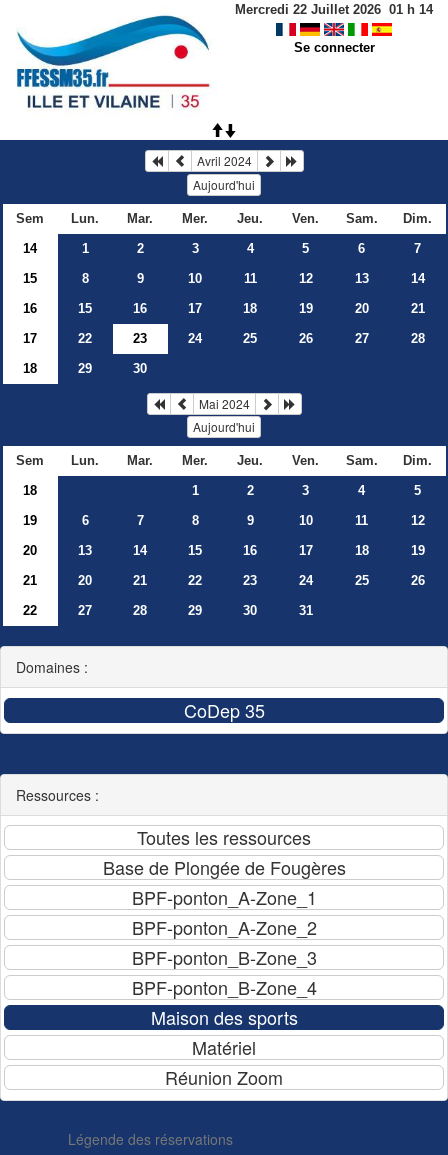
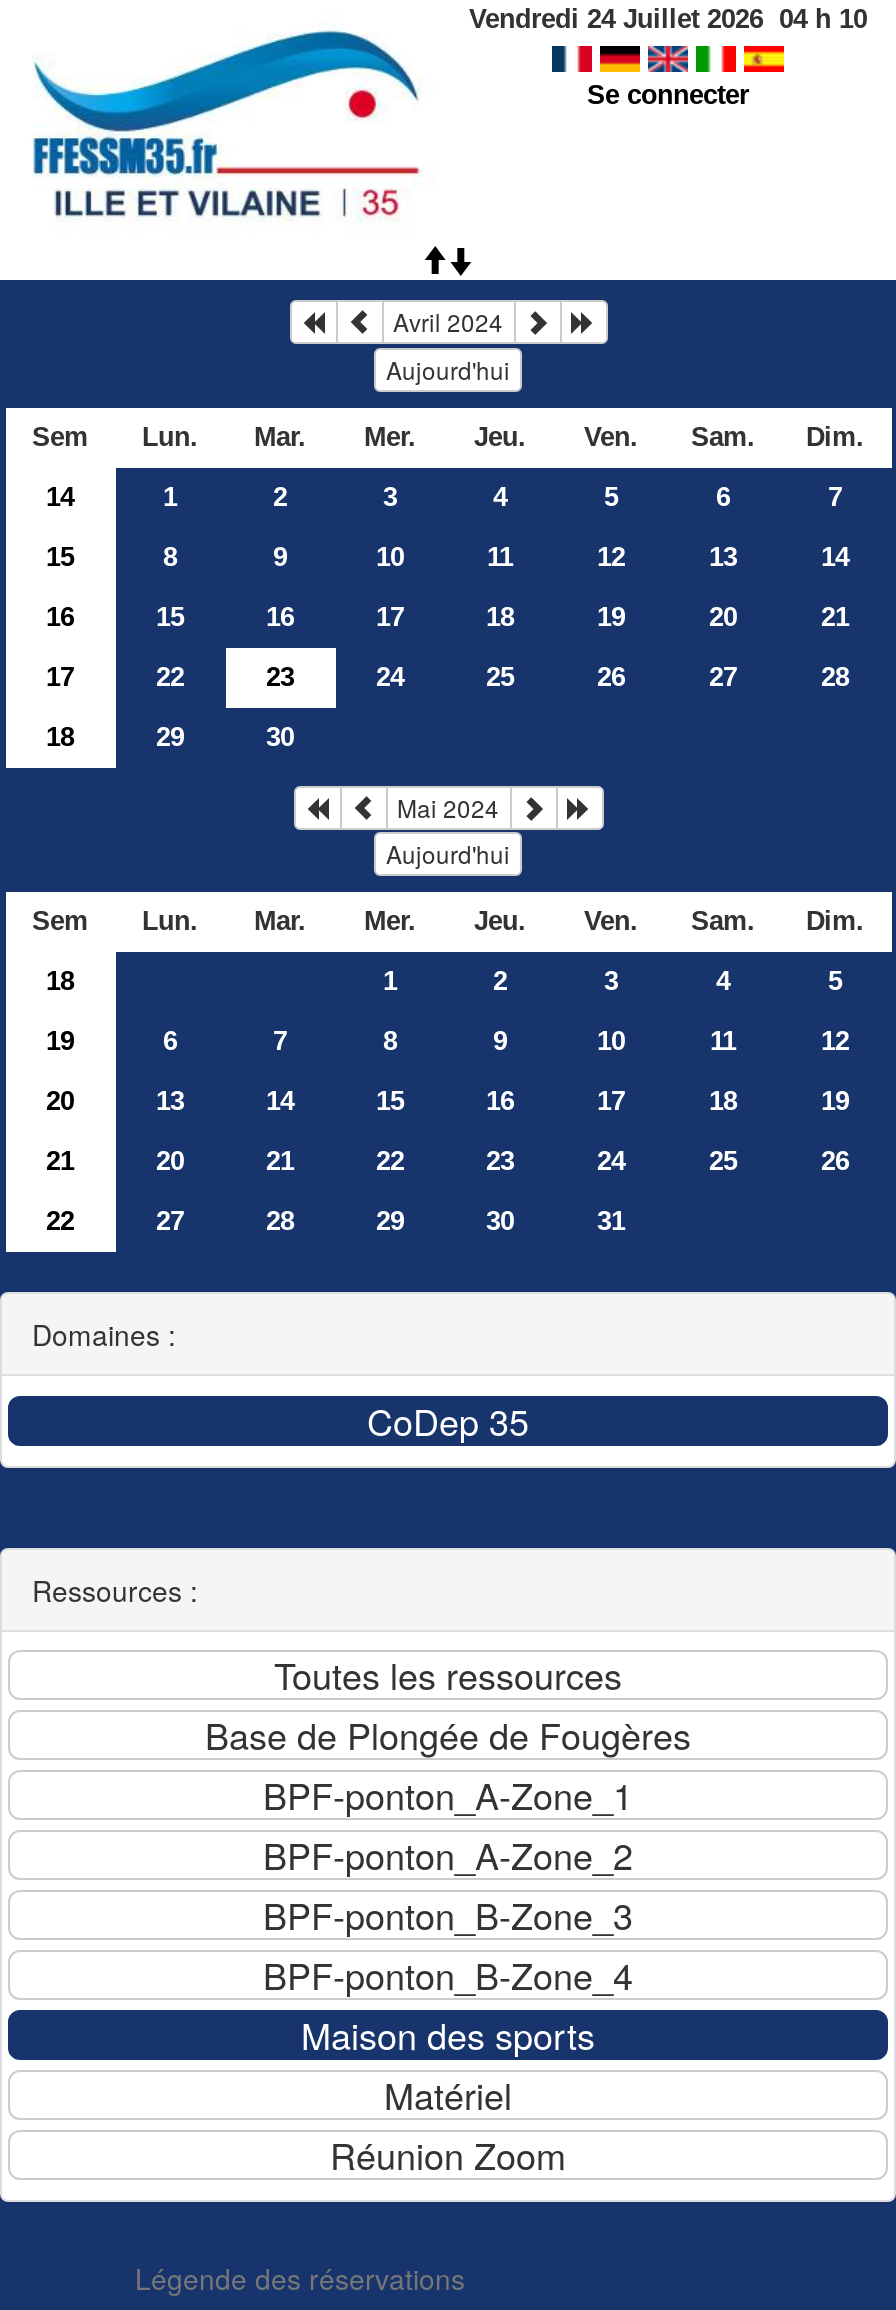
- Mercredi 22 Juillet 2026 01 h 14
+ Vendredi 24 Juillet 2026 04 h 10
